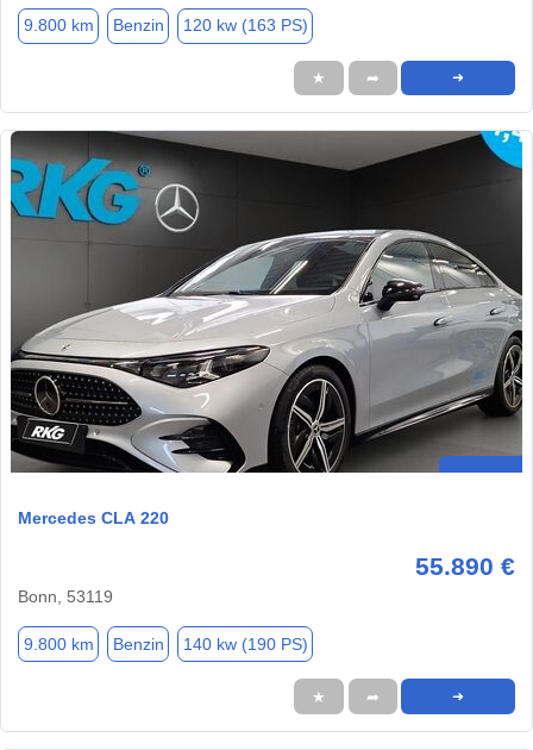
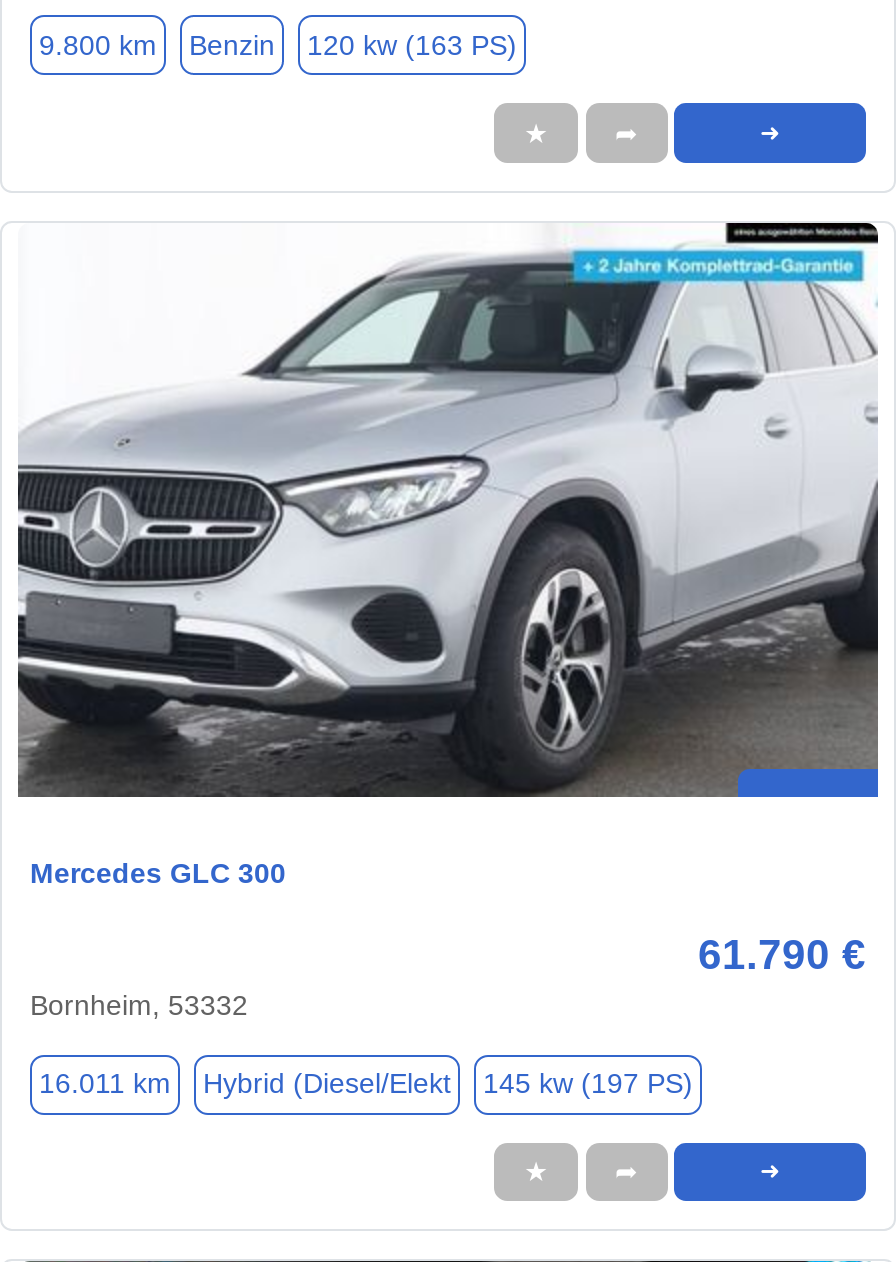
- [image]
- Mercedes CLA 220
+ [image]
+ Mercedes GLC 300

- 55.890 €
- Bonn, 53119
+ 61.790 €
+ Bornheim, 53332

- 9.800 km
- Benzin
- 140 kw (190 PS)
+ 16.011 km
+ Hybrid (Diesel/Elekt
+ 145 kw (197 PS)
